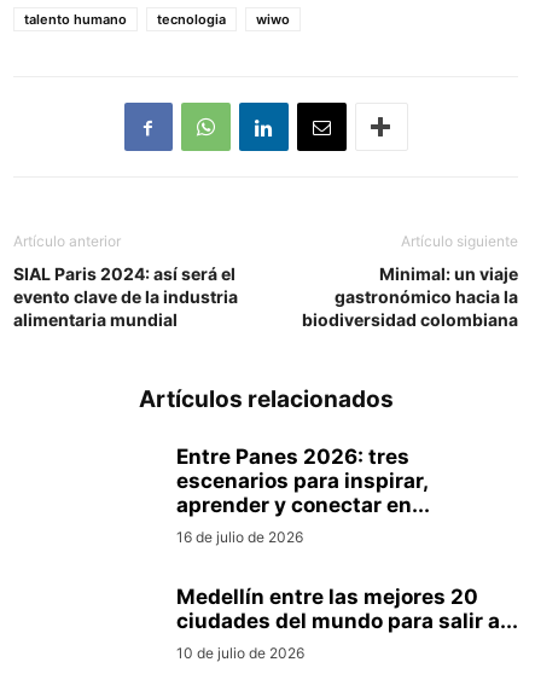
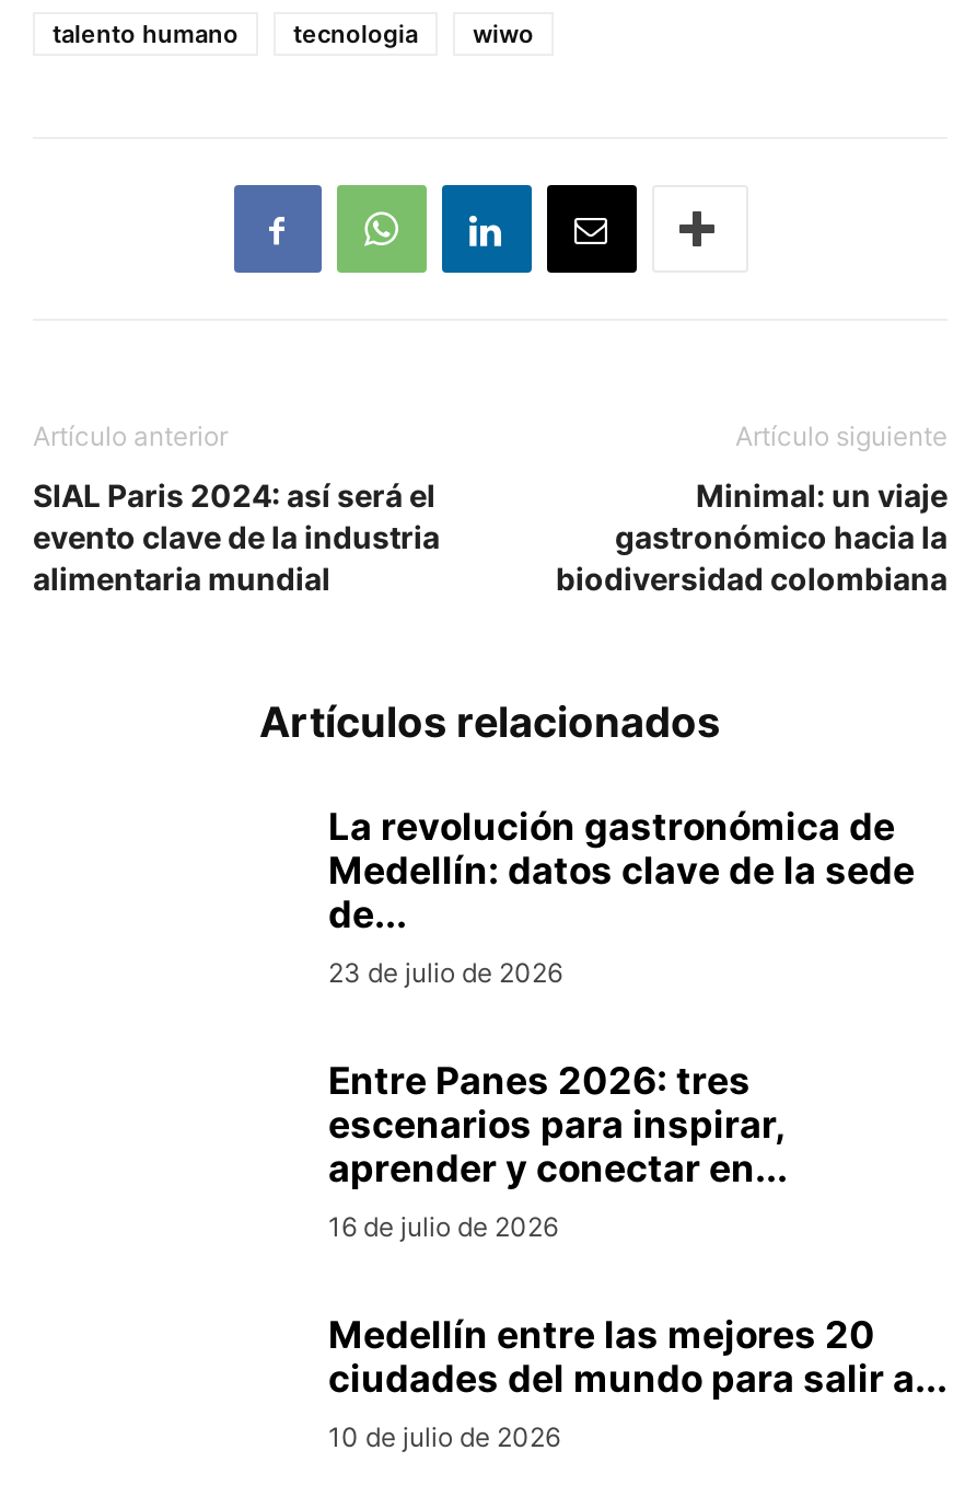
+ La revolución gastronómica de
+ Medellín: datos clave de la sede
+ de...
+ 23 de julio de 2026
